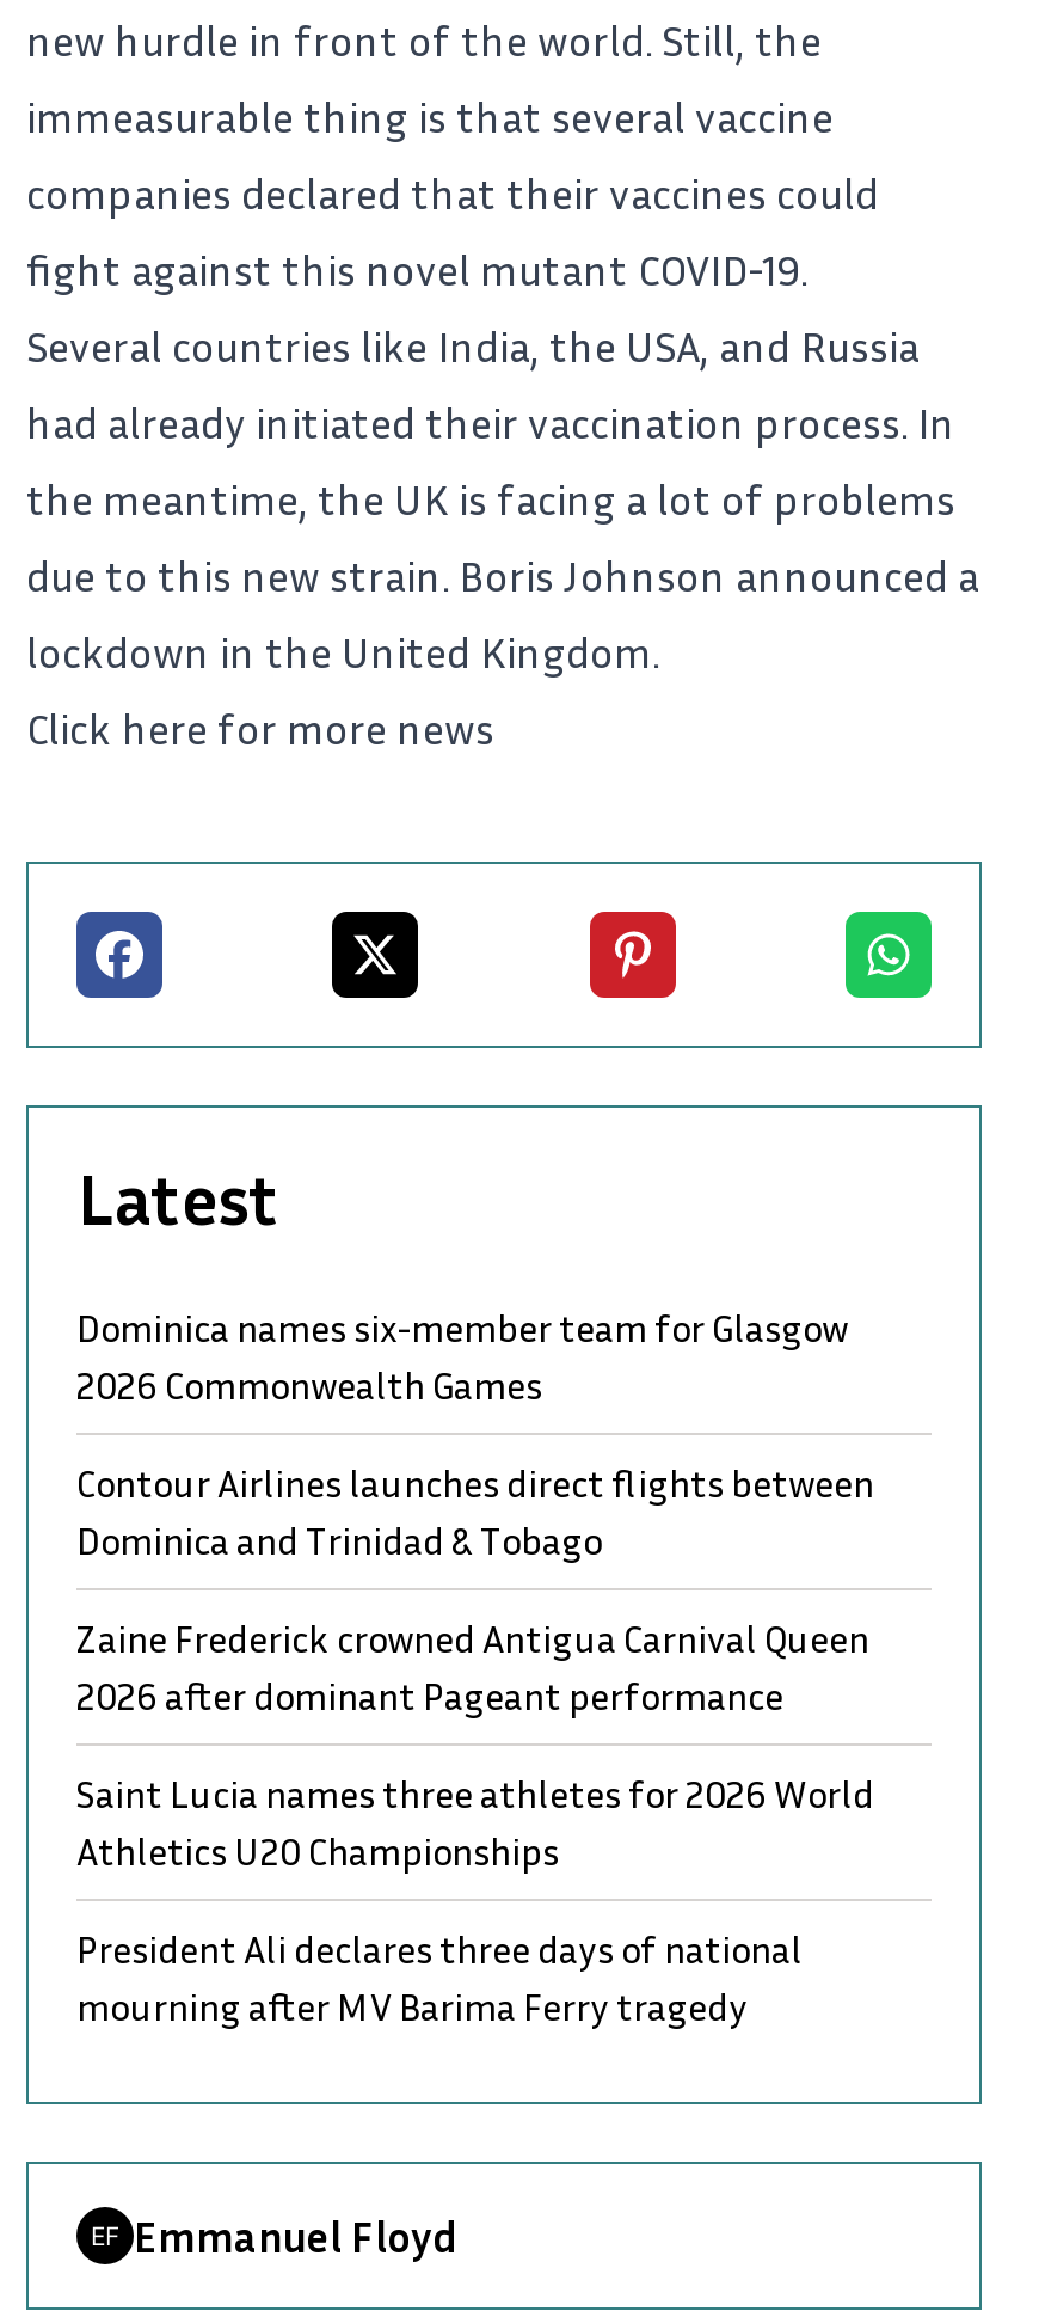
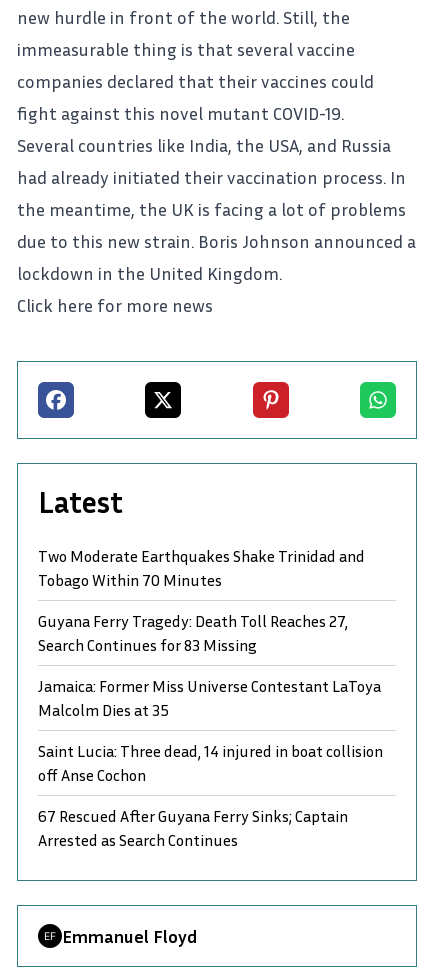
- Dominica names six-member team for Glasgow
- 2026 Commonwealth Games
+ Two Moderate Earthquakes Shake Trinidad and
+ Tobago Within 70 Minutes

- Contour Airlines launches direct flights between
- Dominica and Trinidad & Tobago
+ Guyana Ferry Tragedy: Death Toll Reaches 27,
+ Search Continues for 83 Missing

- Zaine Frederick crowned Antigua Carnival Queen
- 2026 after dominant Pageant performance
+ Jamaica: Former Miss Universe Contestant LaToya
+ Malcolm Dies at 35

- Saint Lucia names three athletes for 2026 World
- Athletics U20 Championships
+ Saint Lucia: Three dead, 14 injured in boat collision
+ off Anse Cochon

- President Ali declares three days of national
- mourning after MV Barima Ferry tragedy
+ 67 Rescued After Guyana Ferry Sinks; Captain
+ Arrested as Search Continues
